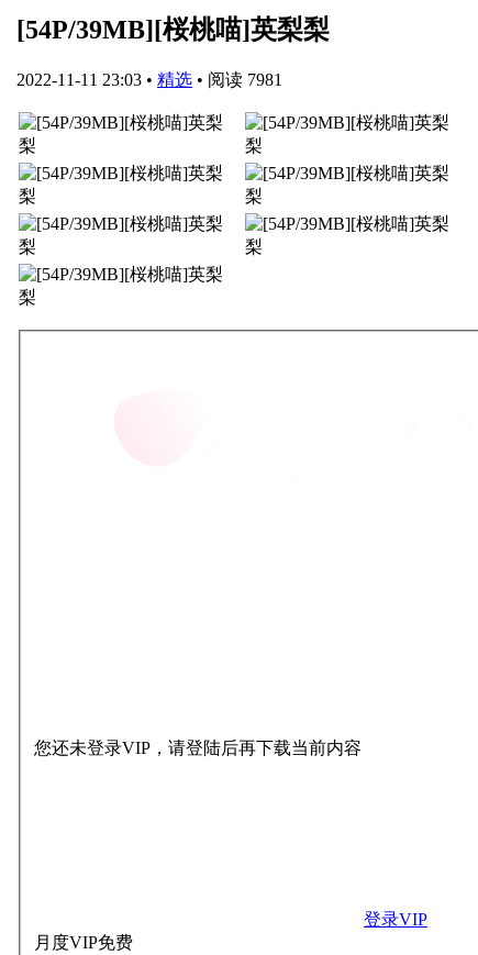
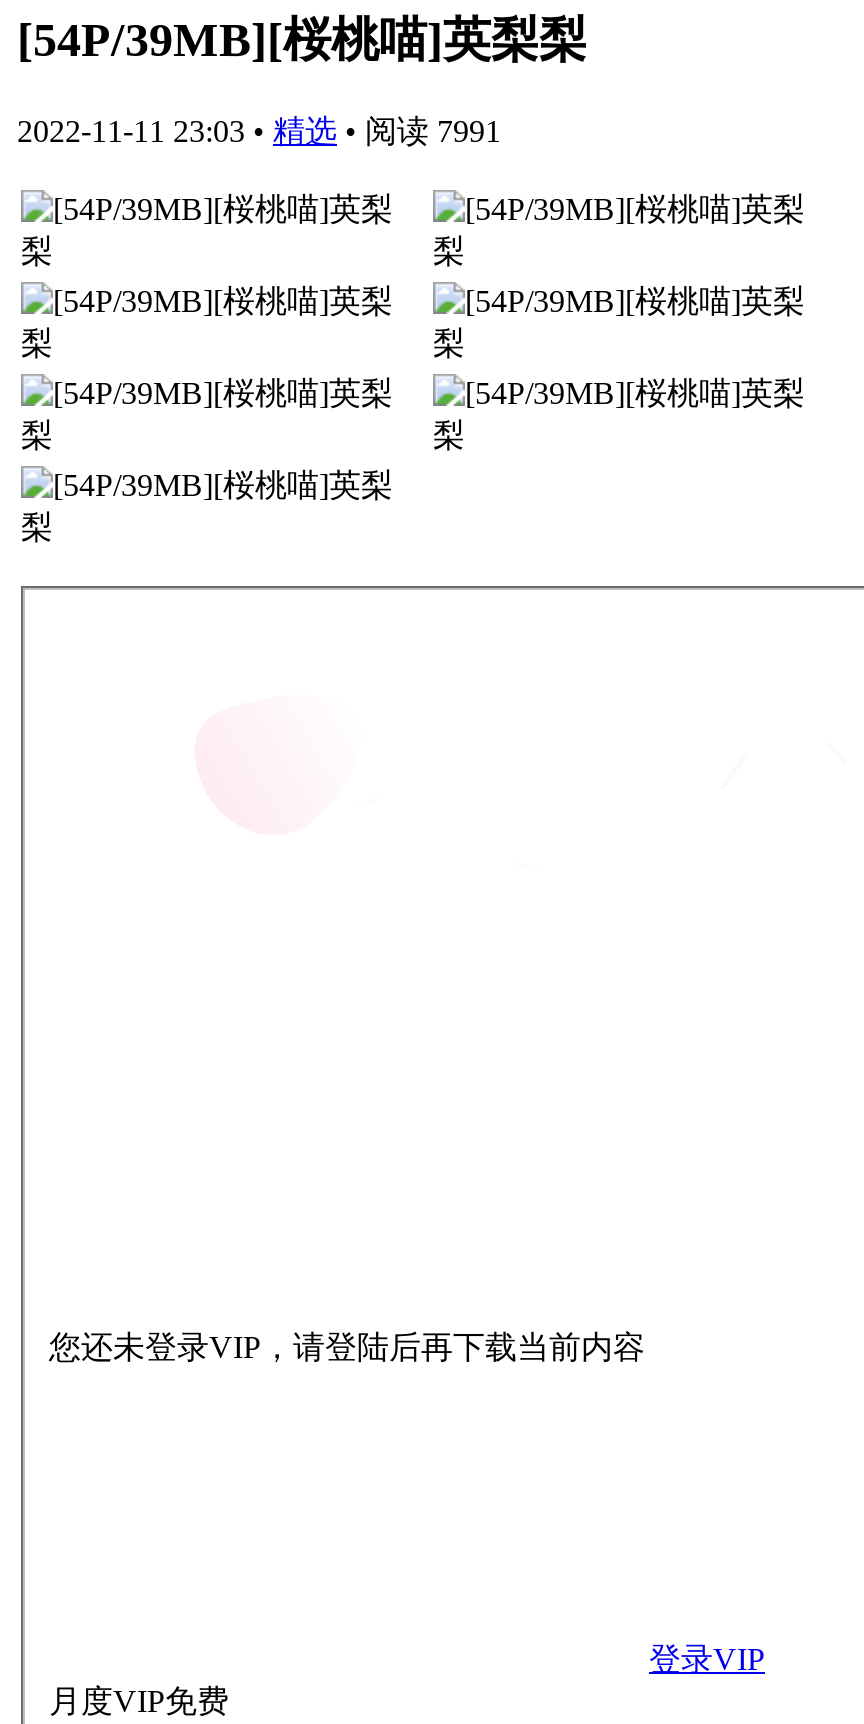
- 2022-11-11 23:03 • 精选 • 阅读 7981
+ 2022-11-11 23:03 • 精选 • 阅读 7991
